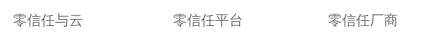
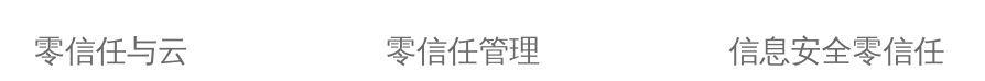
- 零信任平台
- 零信任厂商
+ 零信任管理
+ 信息安全零信任
